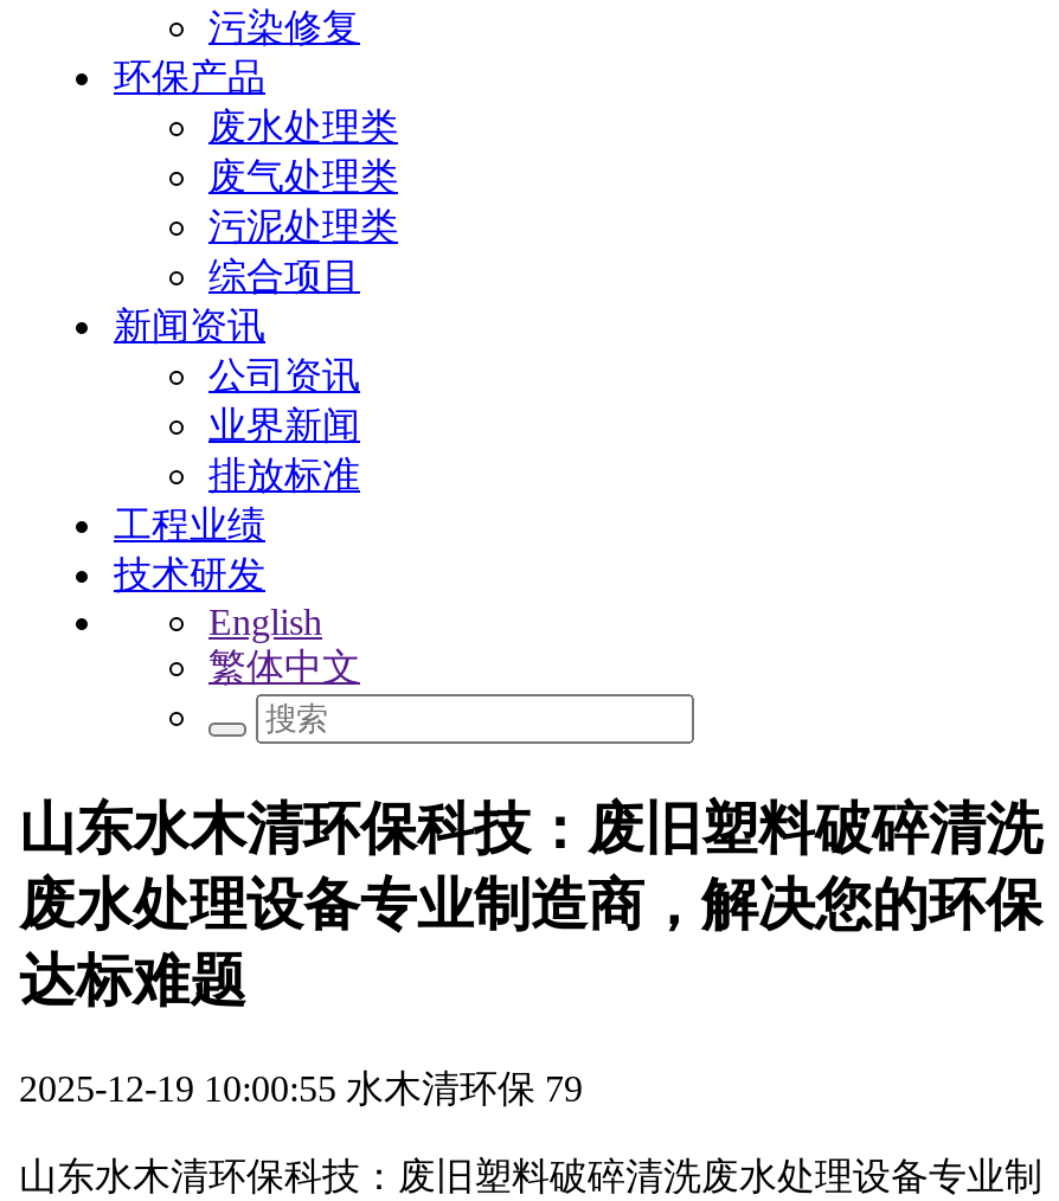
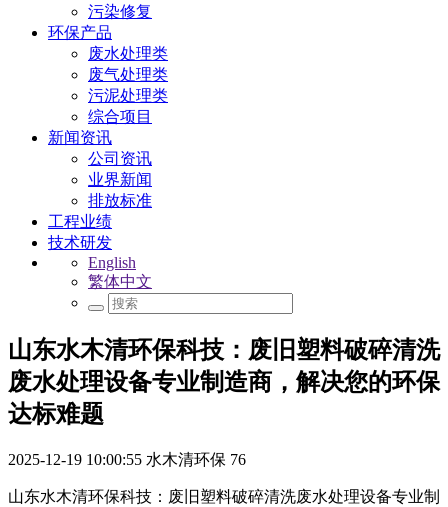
- 2025-12-19 10:00:55 水木清环保 79
+ 2025-12-19 10:00:55 水木清环保 76
